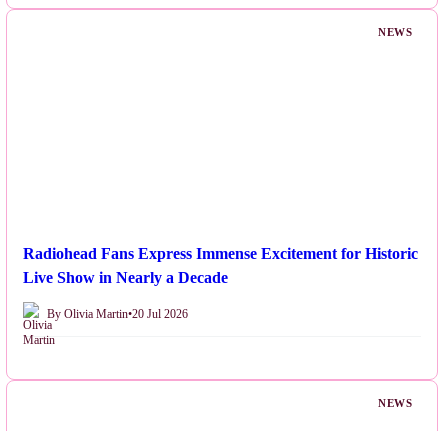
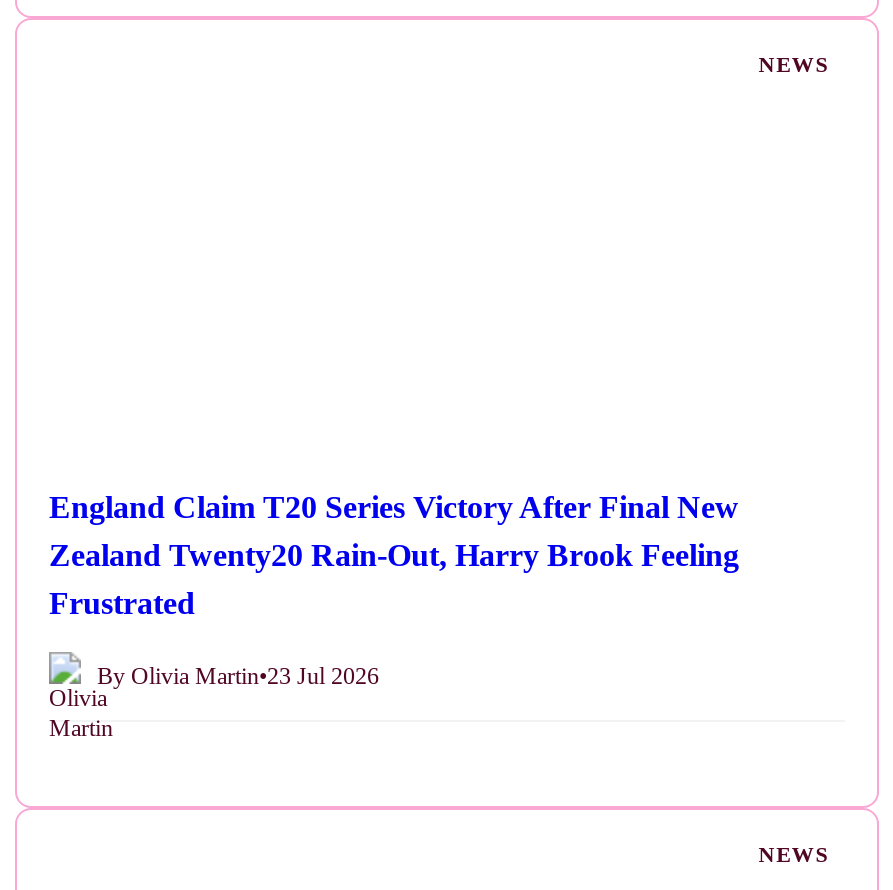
- Radiohead Fans Express Immense Excitement for Historic
- Live Show in Nearly a Decade
+ England Claim T20 Series Victory After Final New
+ Zealand Twenty20 Rain-Out, Harry Brook Feeling
+ Frustrated

- By Olivia Martin•20 Jul 2026
+ By Olivia Martin•23 Jul 2026
